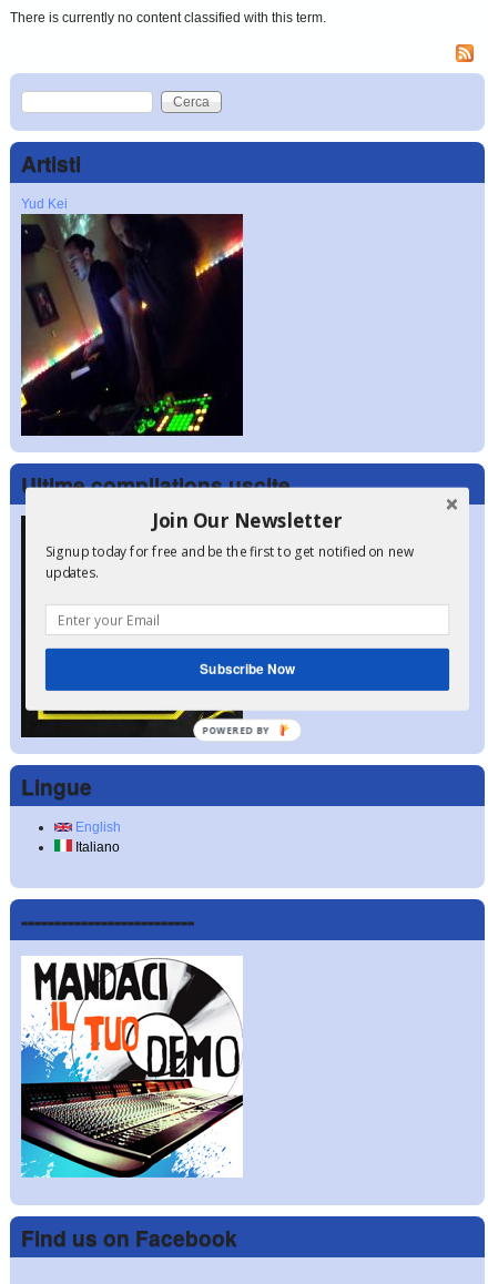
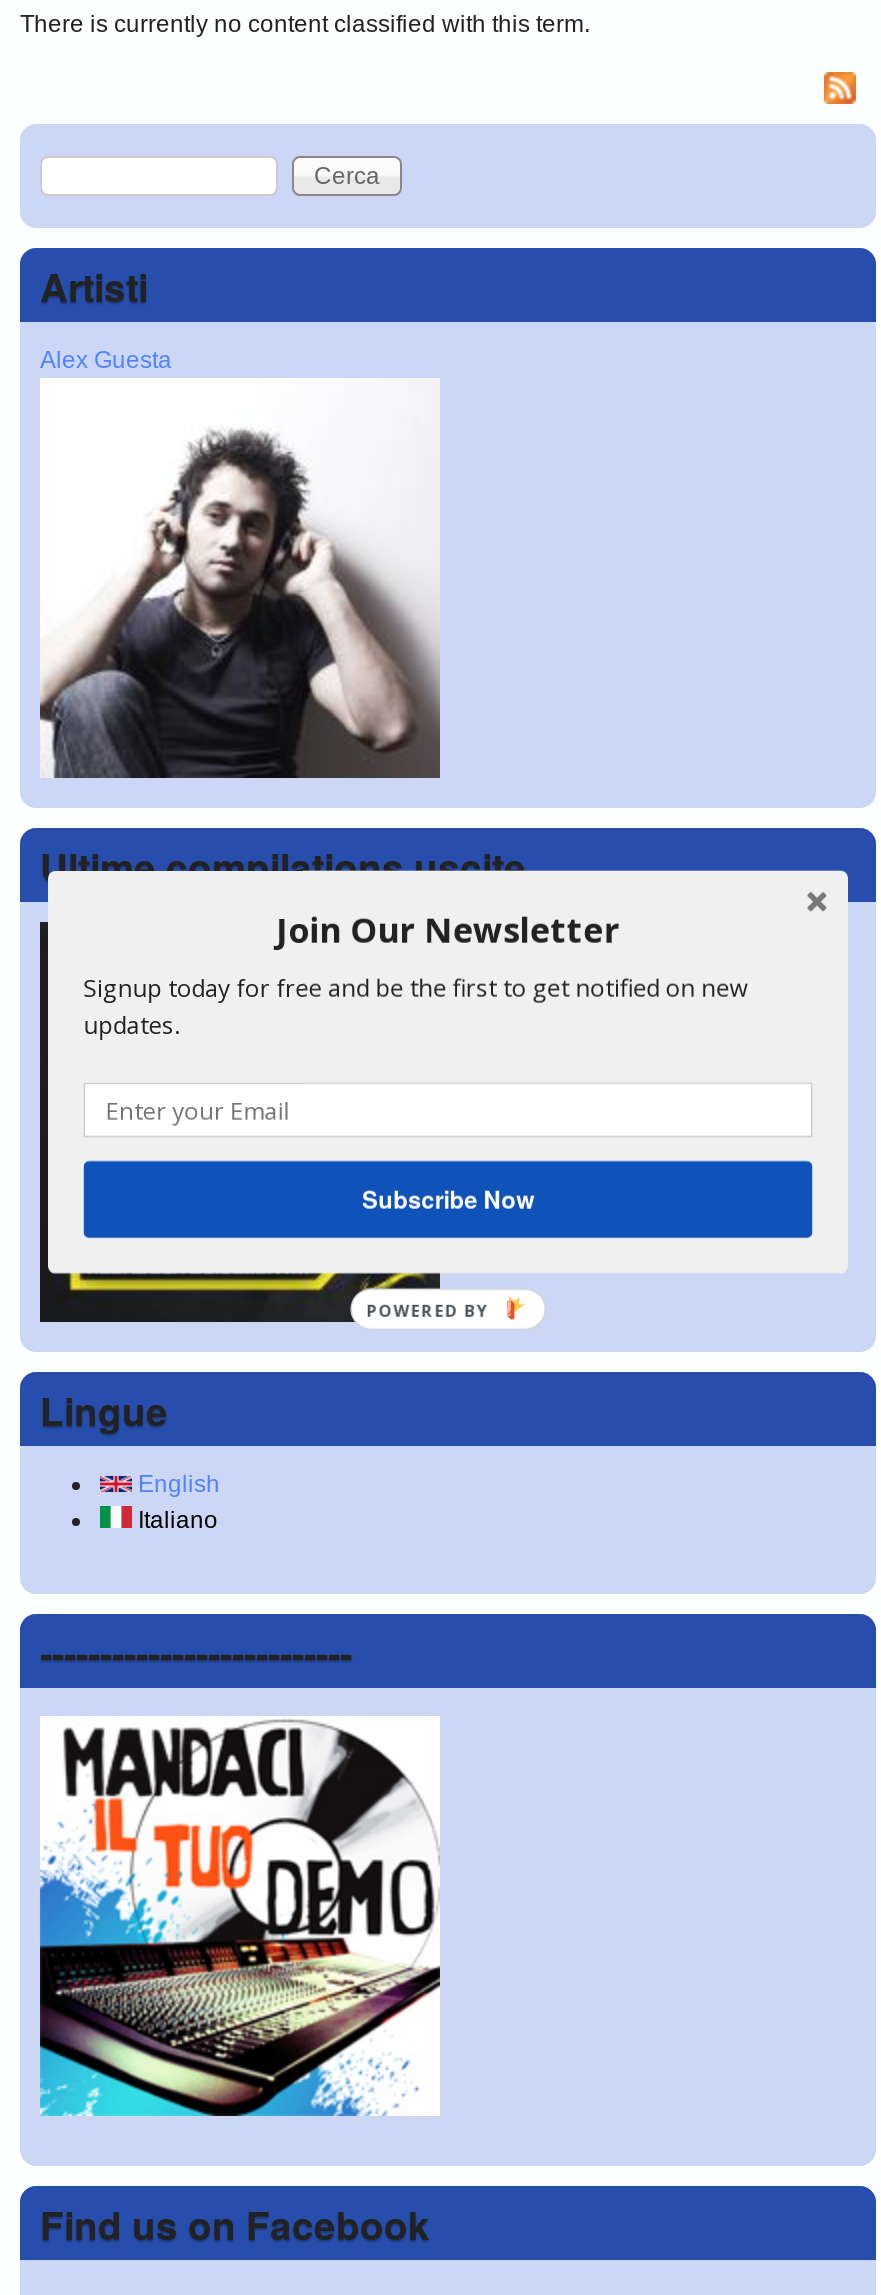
- Yud Kei
+ Alex Guesta

- [image]
+ [image]
